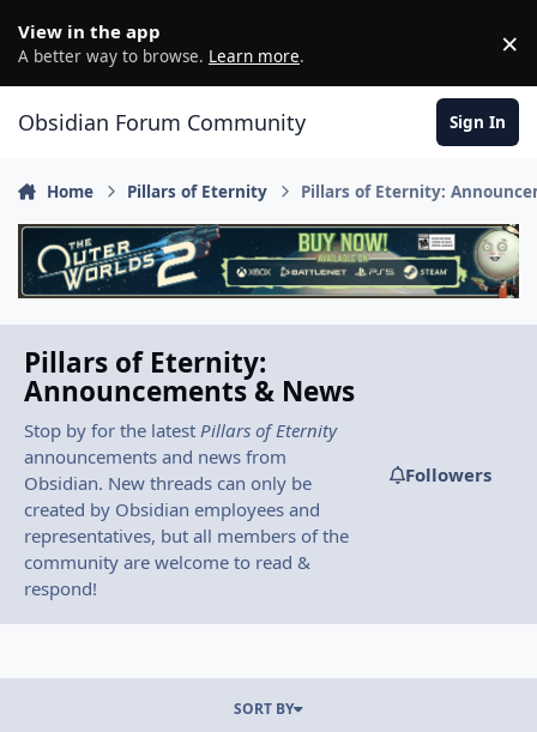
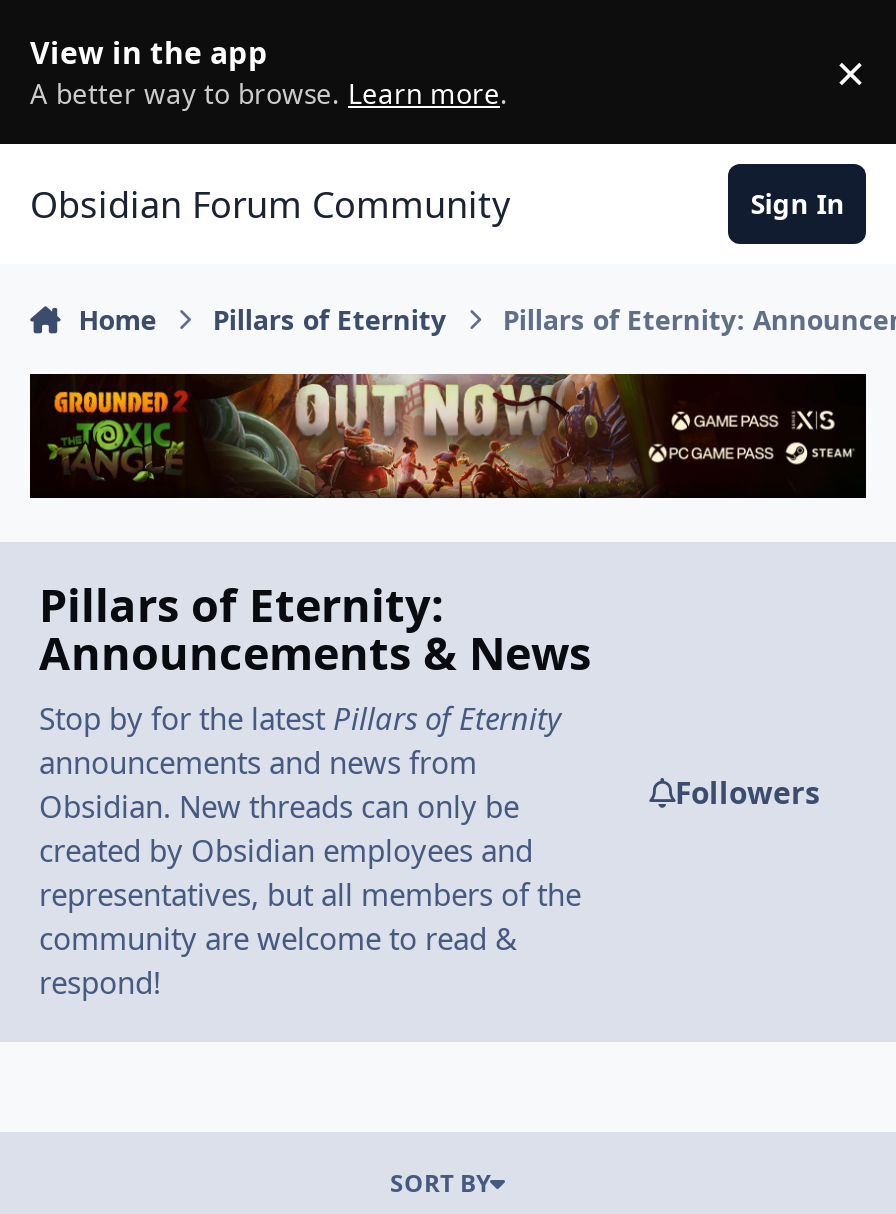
- [image]
+ [image]
